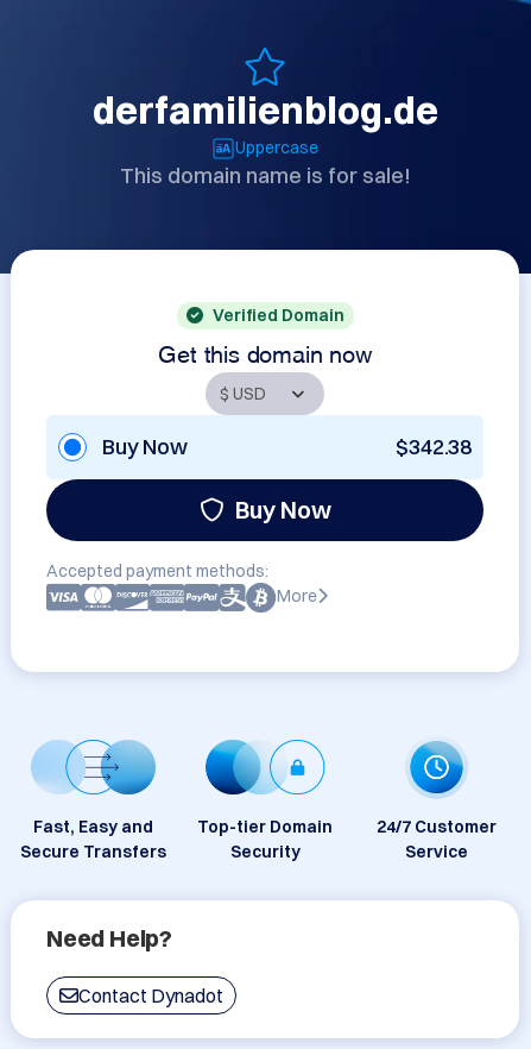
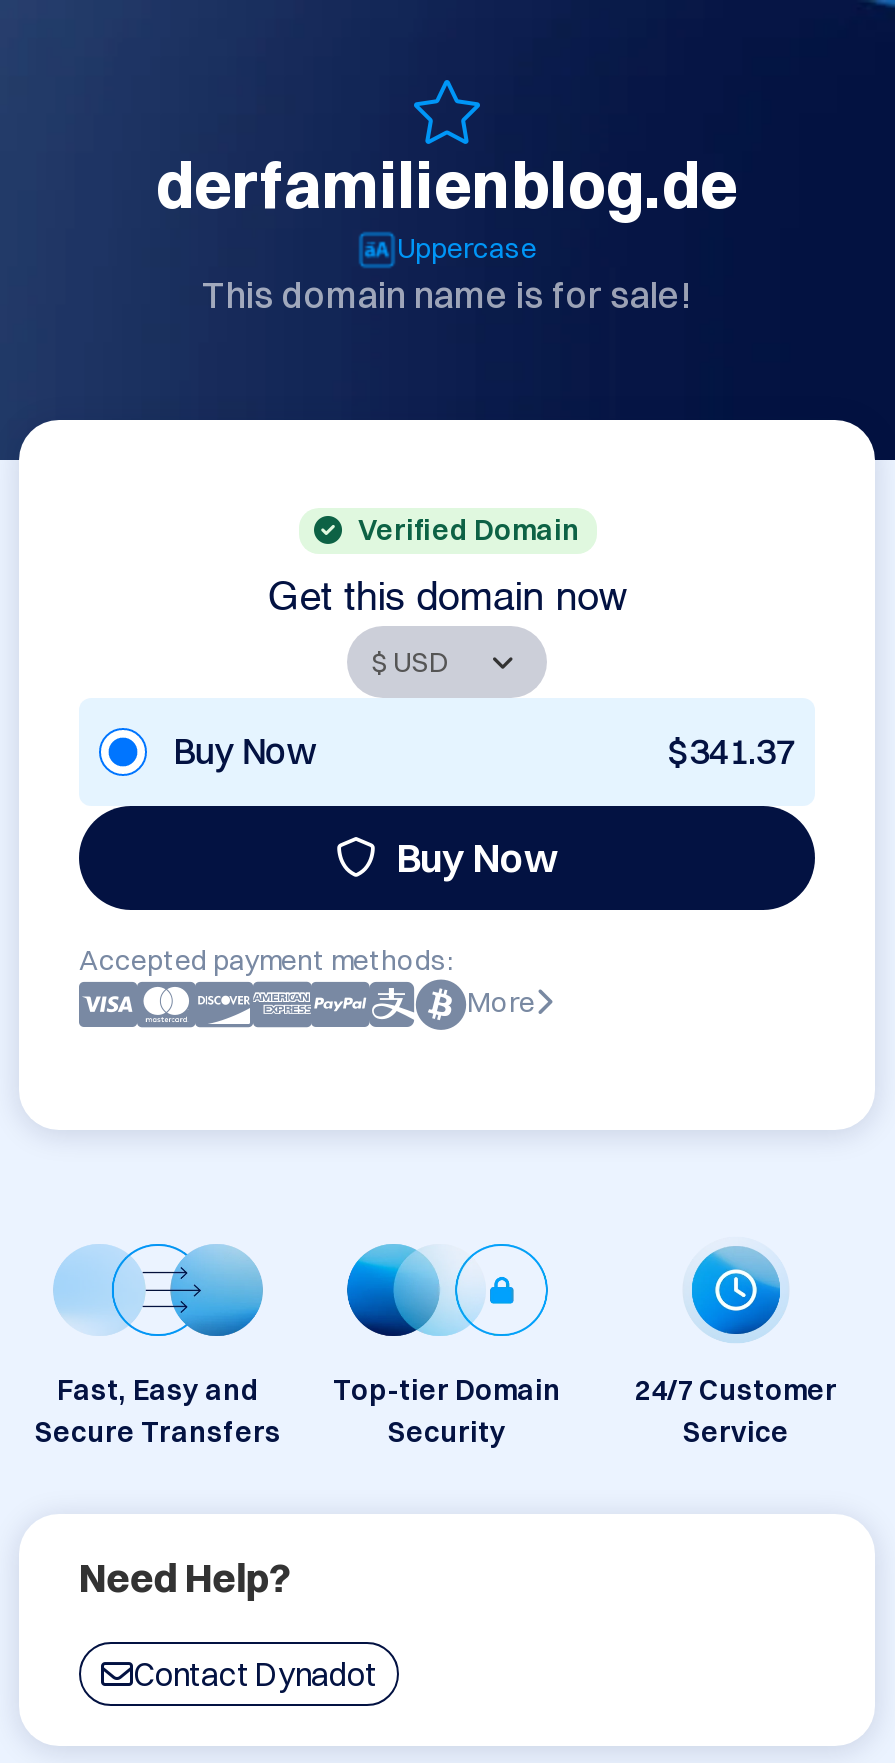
- $342.38
+ $341.37
